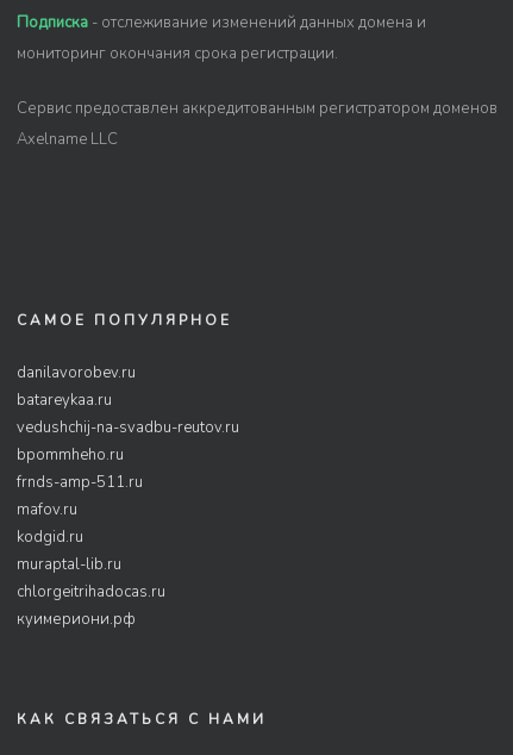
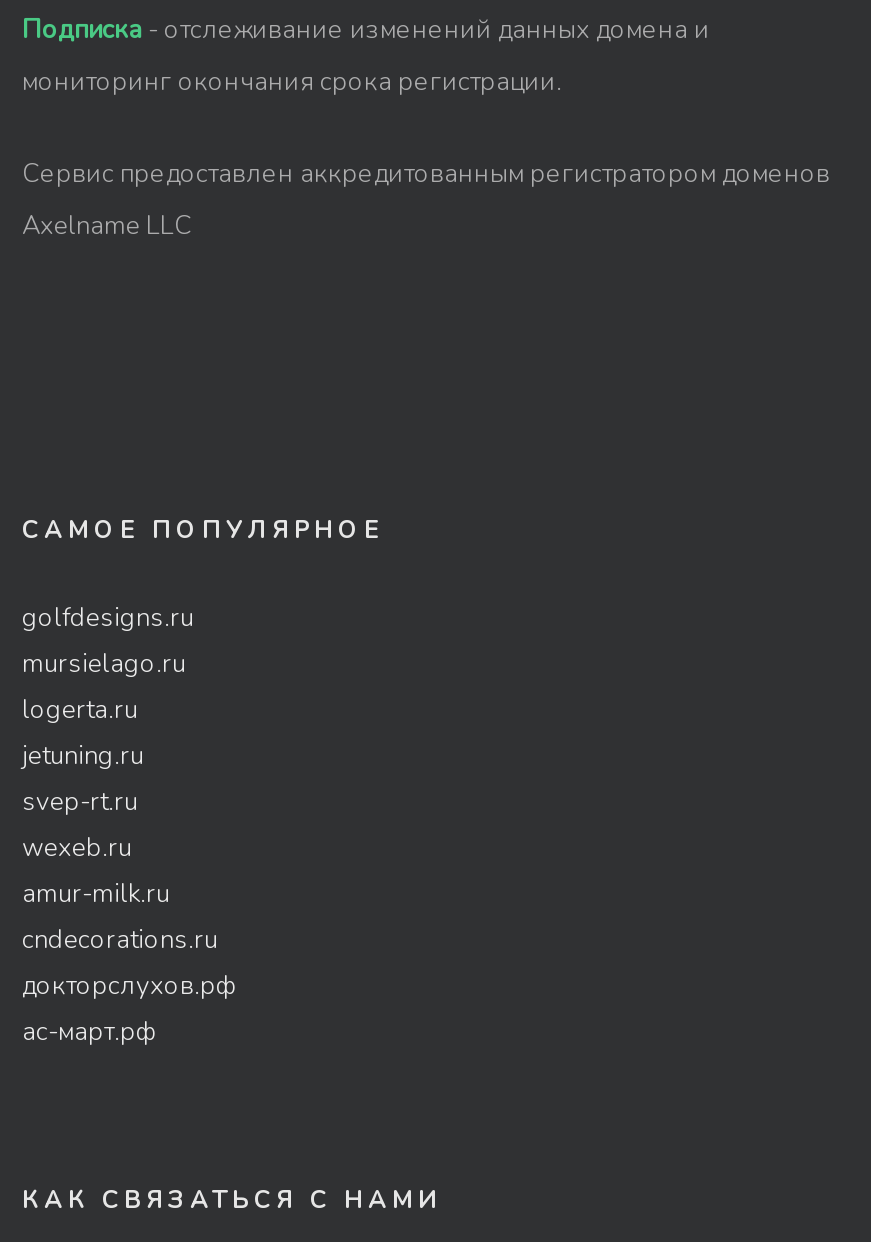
- danilavorobev.ru
- batareykaa.ru
- vedushchij-na-svadbu-reutov.ru
- bpommheho.ru
- frnds-amp-511.ru
- mafov.ru
- kodgid.ru
- muraptal-lib.ru
- chlorgeitrihadocas.ru
- куимериони.рф
+ golfdesigns.ru
+ mursielago.ru
+ logerta.ru
+ jetuning.ru
+ svep-rt.ru
+ wexeb.ru
+ amur-milk.ru
+ cndecorations.ru
+ докторслухов.рф
+ ас-март.рф
